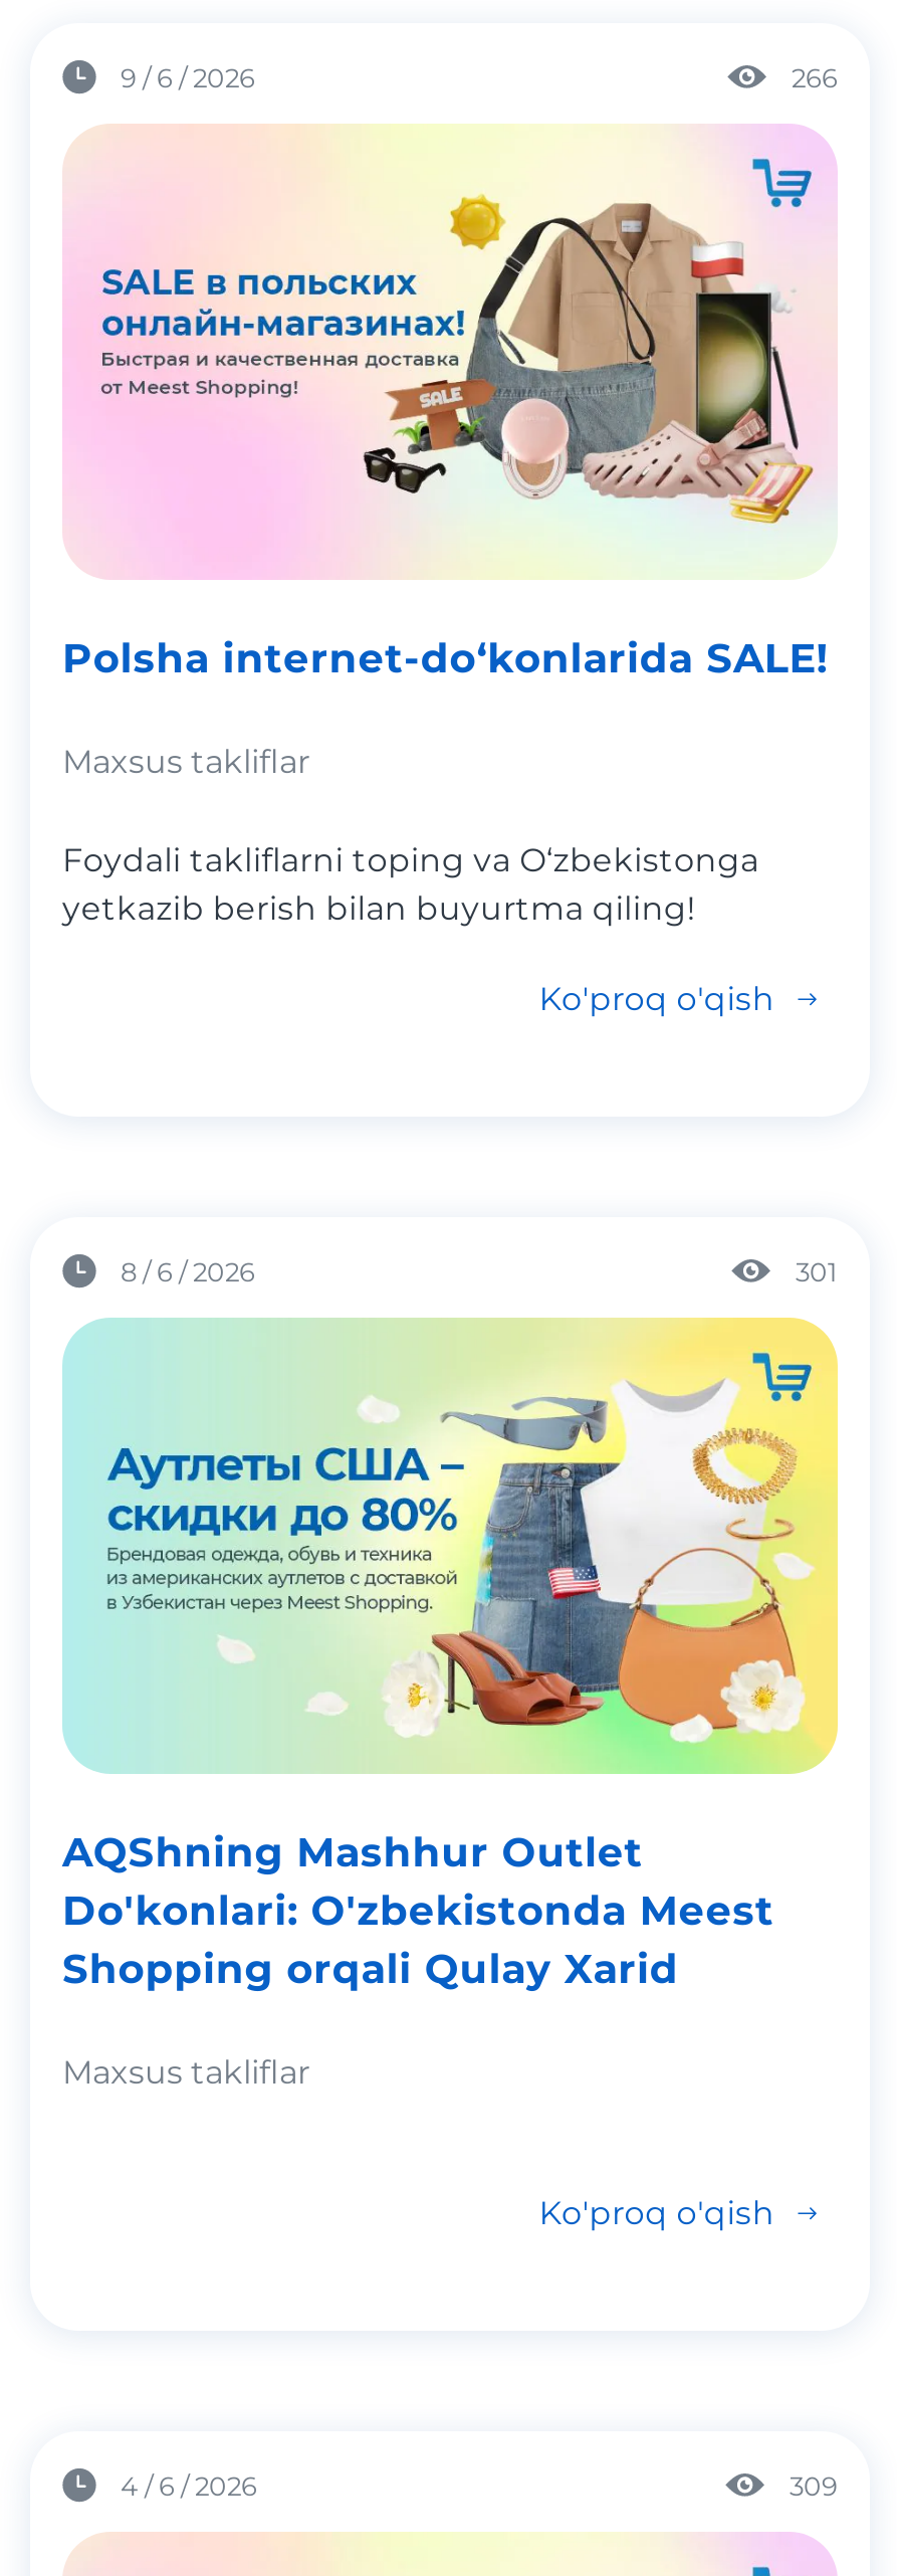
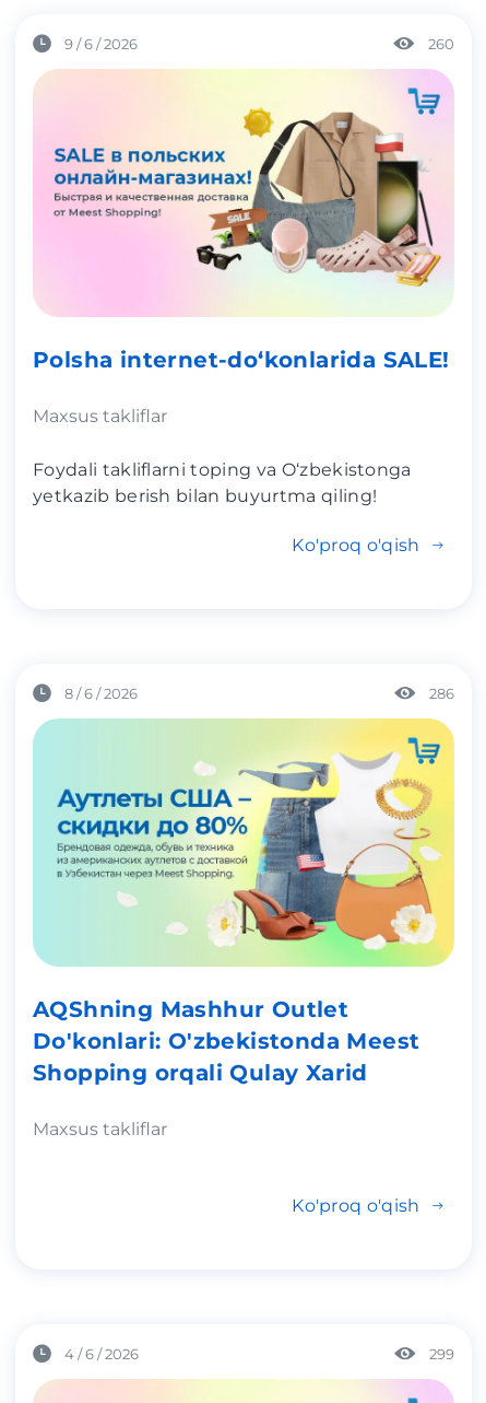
- 266
+ 260

- 301
+ 286

- 309
+ 299
